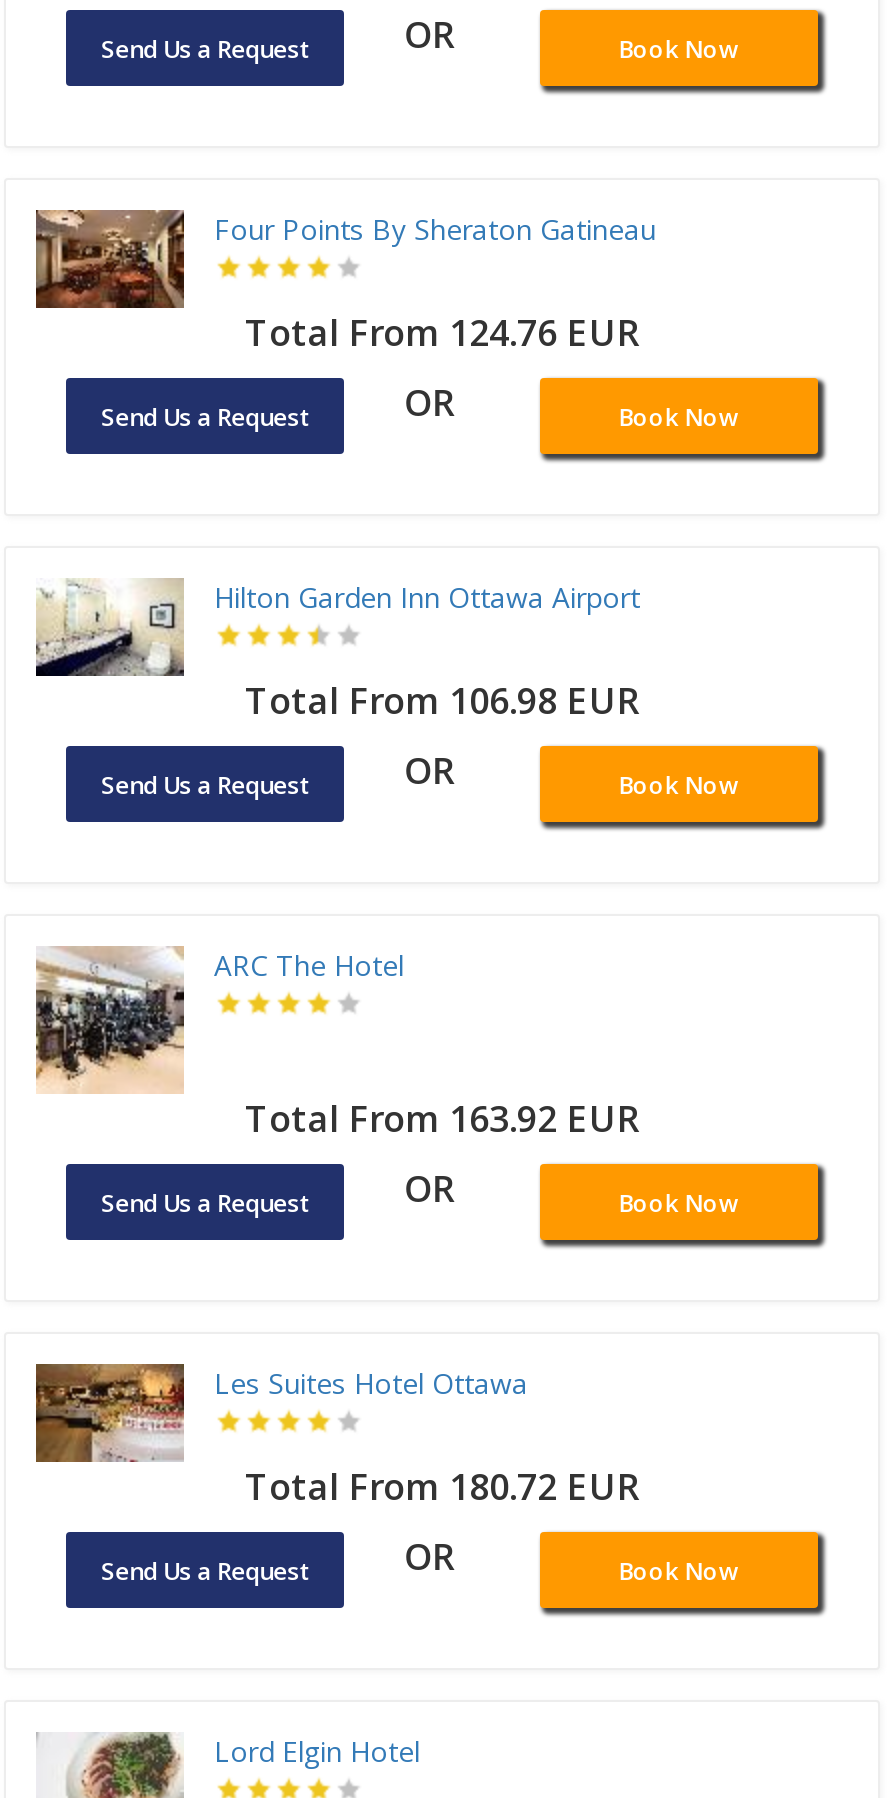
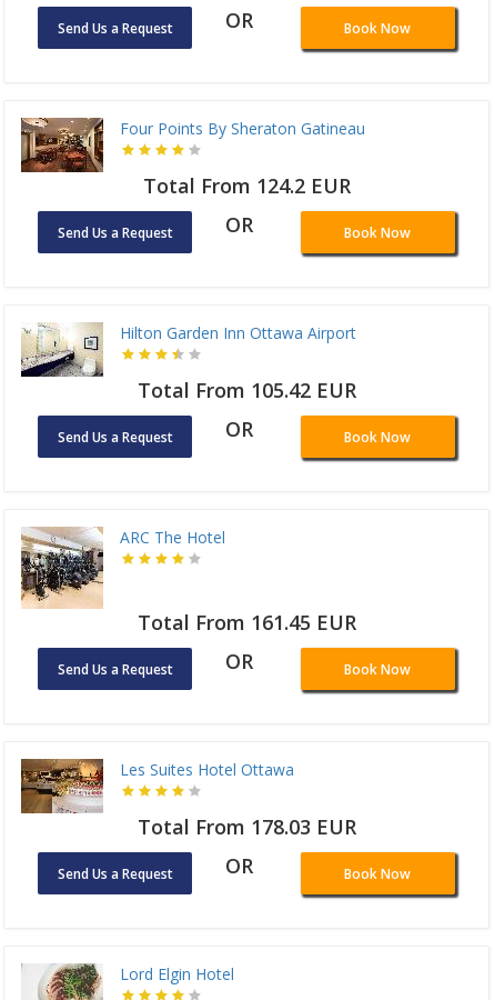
- Total From 124.76 EUR
+ Total From 124.2 EUR

- Total From 106.98 EUR
+ Total From 105.42 EUR

- Total From 163.92 EUR
+ Total From 161.45 EUR

- Total From 180.72 EUR
+ Total From 178.03 EUR
